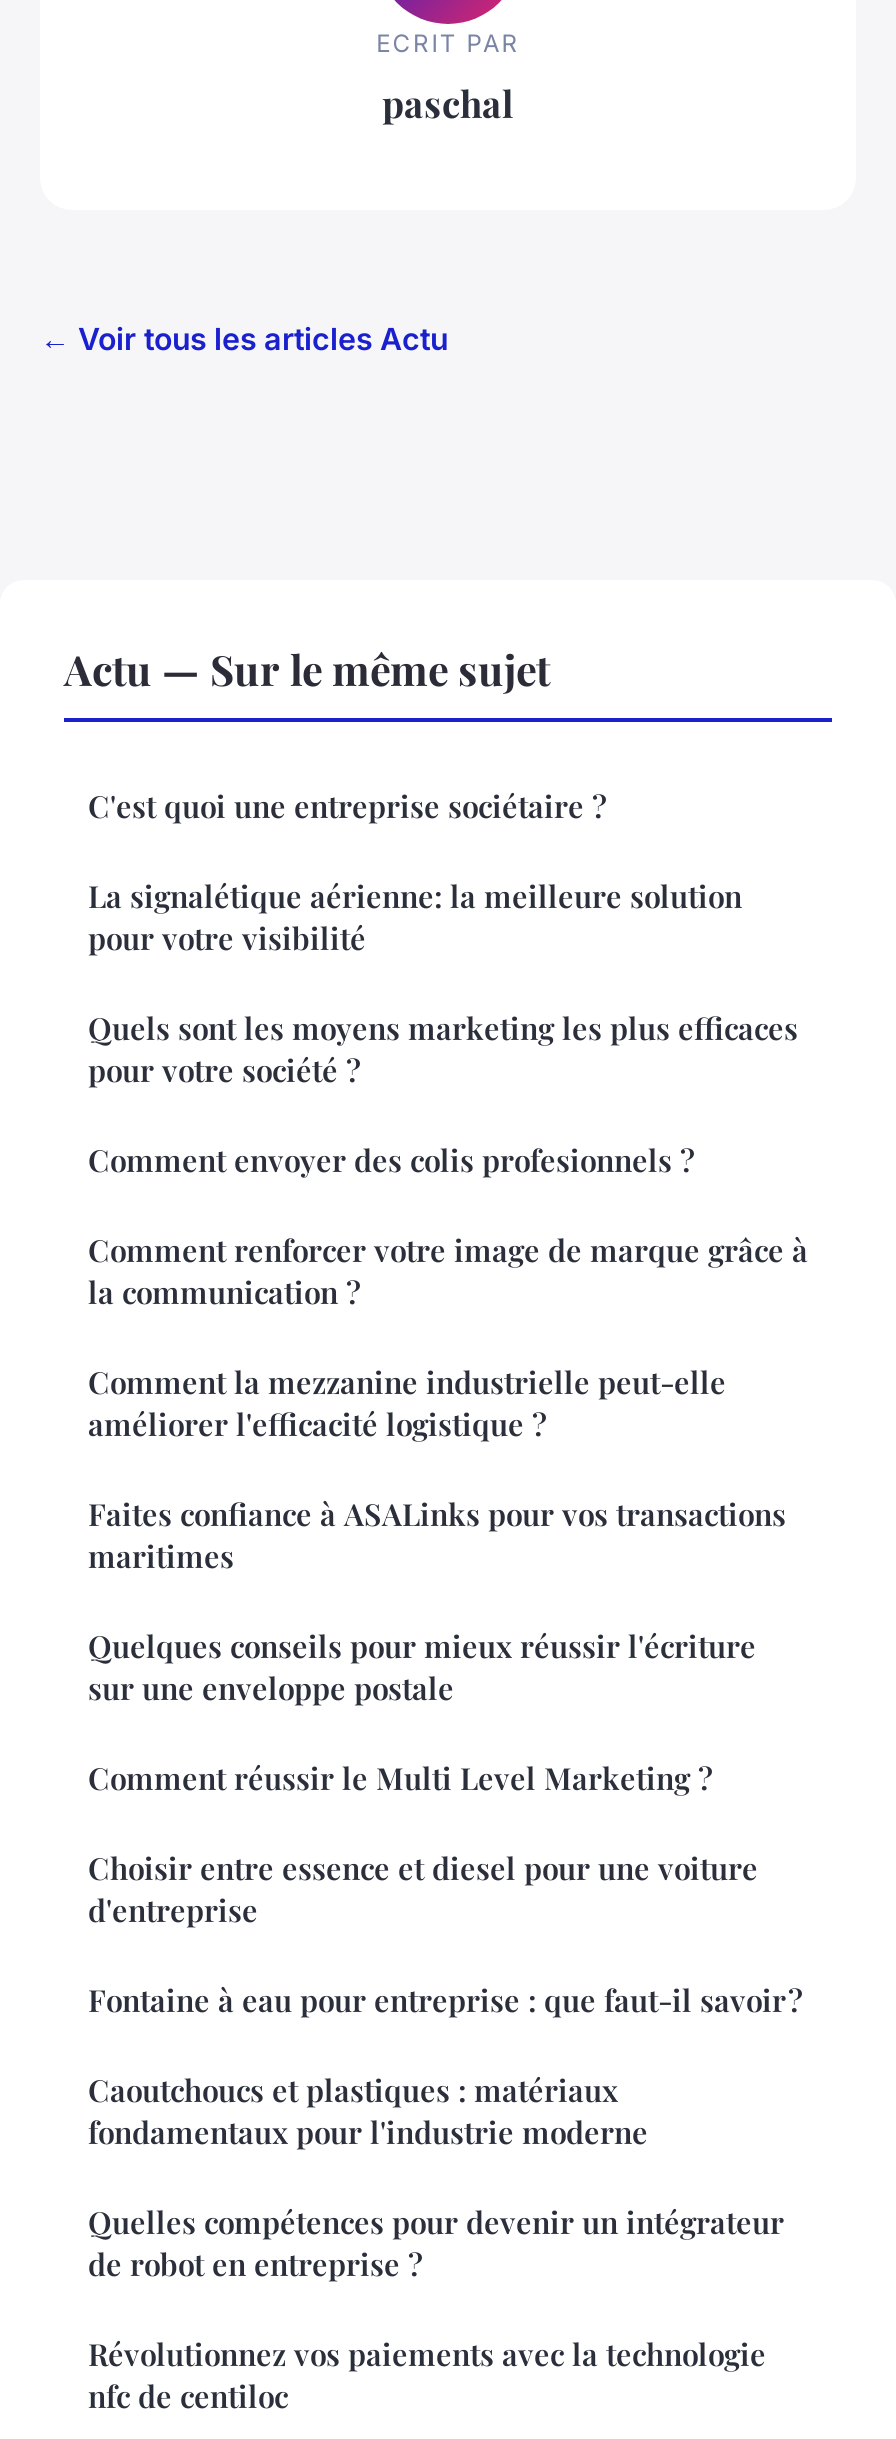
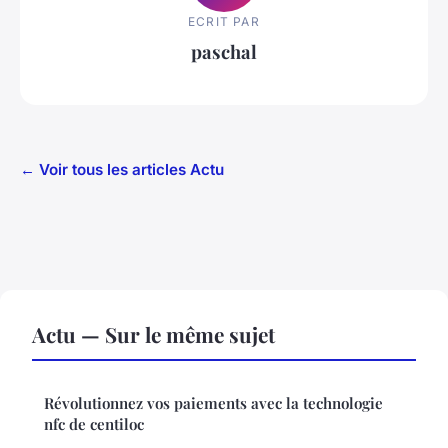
- C'est quoi une entreprise sociétaire ?
- La signalétique aérienne: la meilleure solution
- pour votre visibilité
- Quels sont les moyens marketing les plus efficaces
- pour votre société ?
- Comment envoyer des colis profesionnels ?
- Comment renforcer votre image de marque grâce à
- la communication ?
- Comment la mezzanine industrielle peut-elle
- améliorer l'efficacité logistique ?
- Faites confiance à ASALinks pour vos transactions
- maritimes
- Quelques conseils pour mieux réussir l'écriture
- sur une enveloppe postale
- Comment réussir le Multi Level Marketing ?
- Choisir entre essence et diesel pour une voiture
- d'entreprise
- Fontaine à eau pour entreprise : que faut-il savoir ?
- Caoutchoucs et plastiques : matériaux
- fondamentaux pour l'industrie moderne
- Quelles compétences pour devenir un intégrateur
- de robot en entreprise ?
